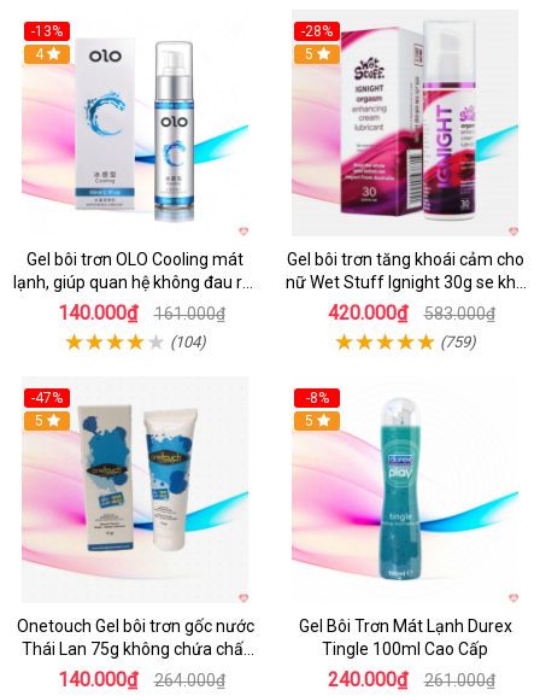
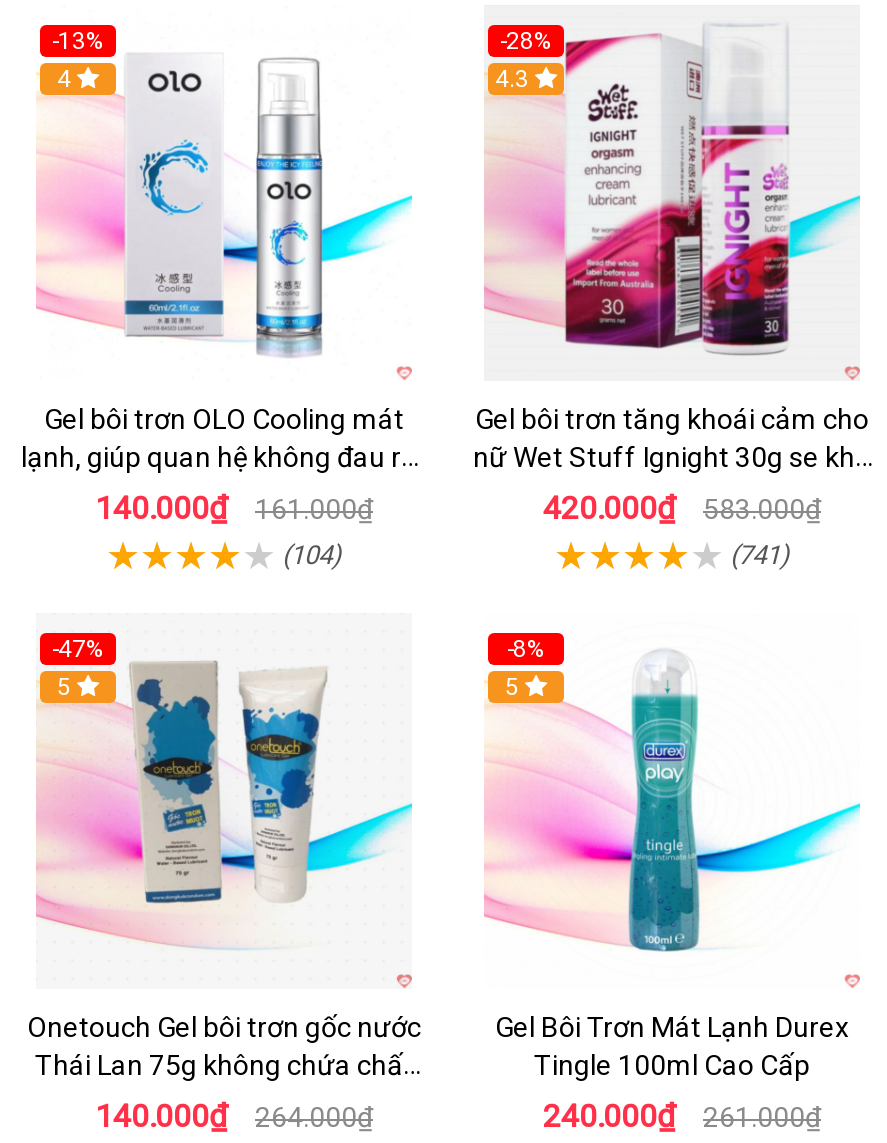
- 5
+ 4.3

- (759)
+ (741)
